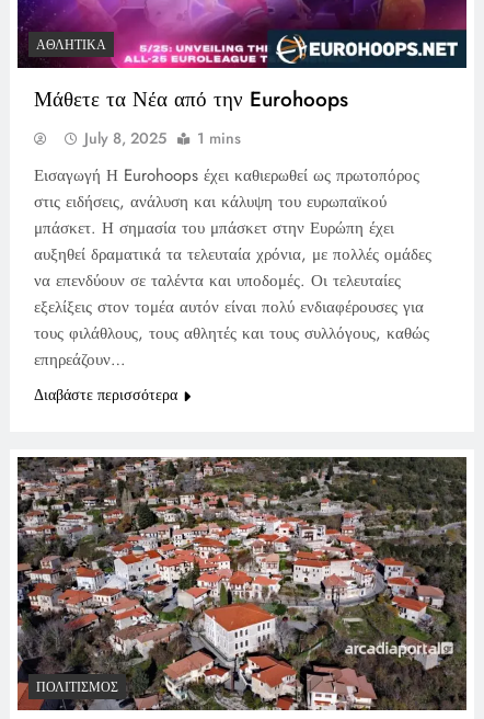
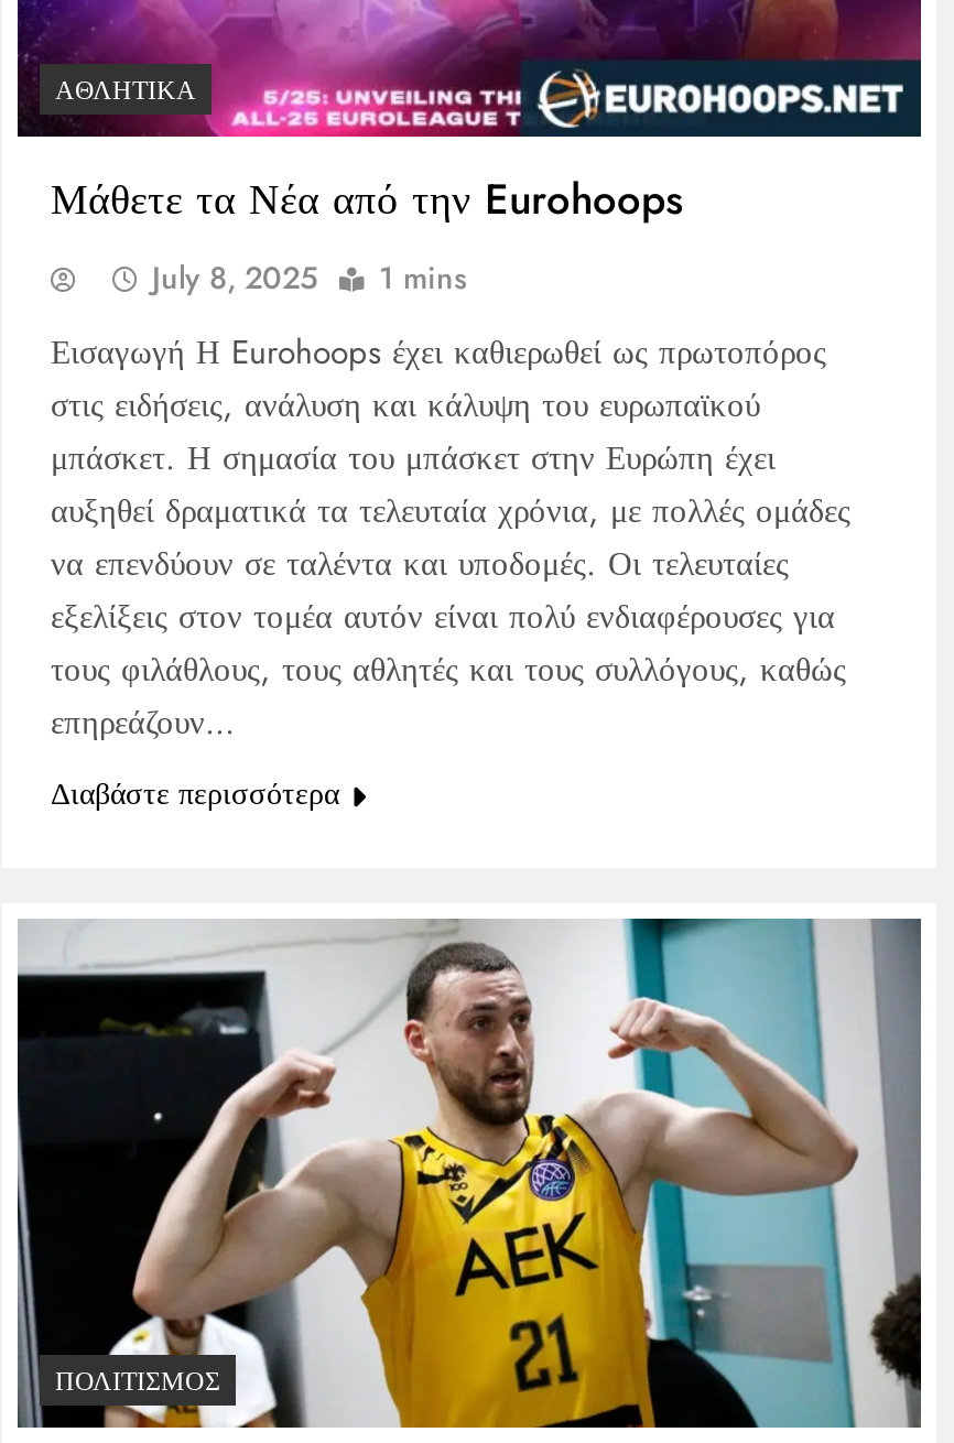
- [image]
+ [image]
